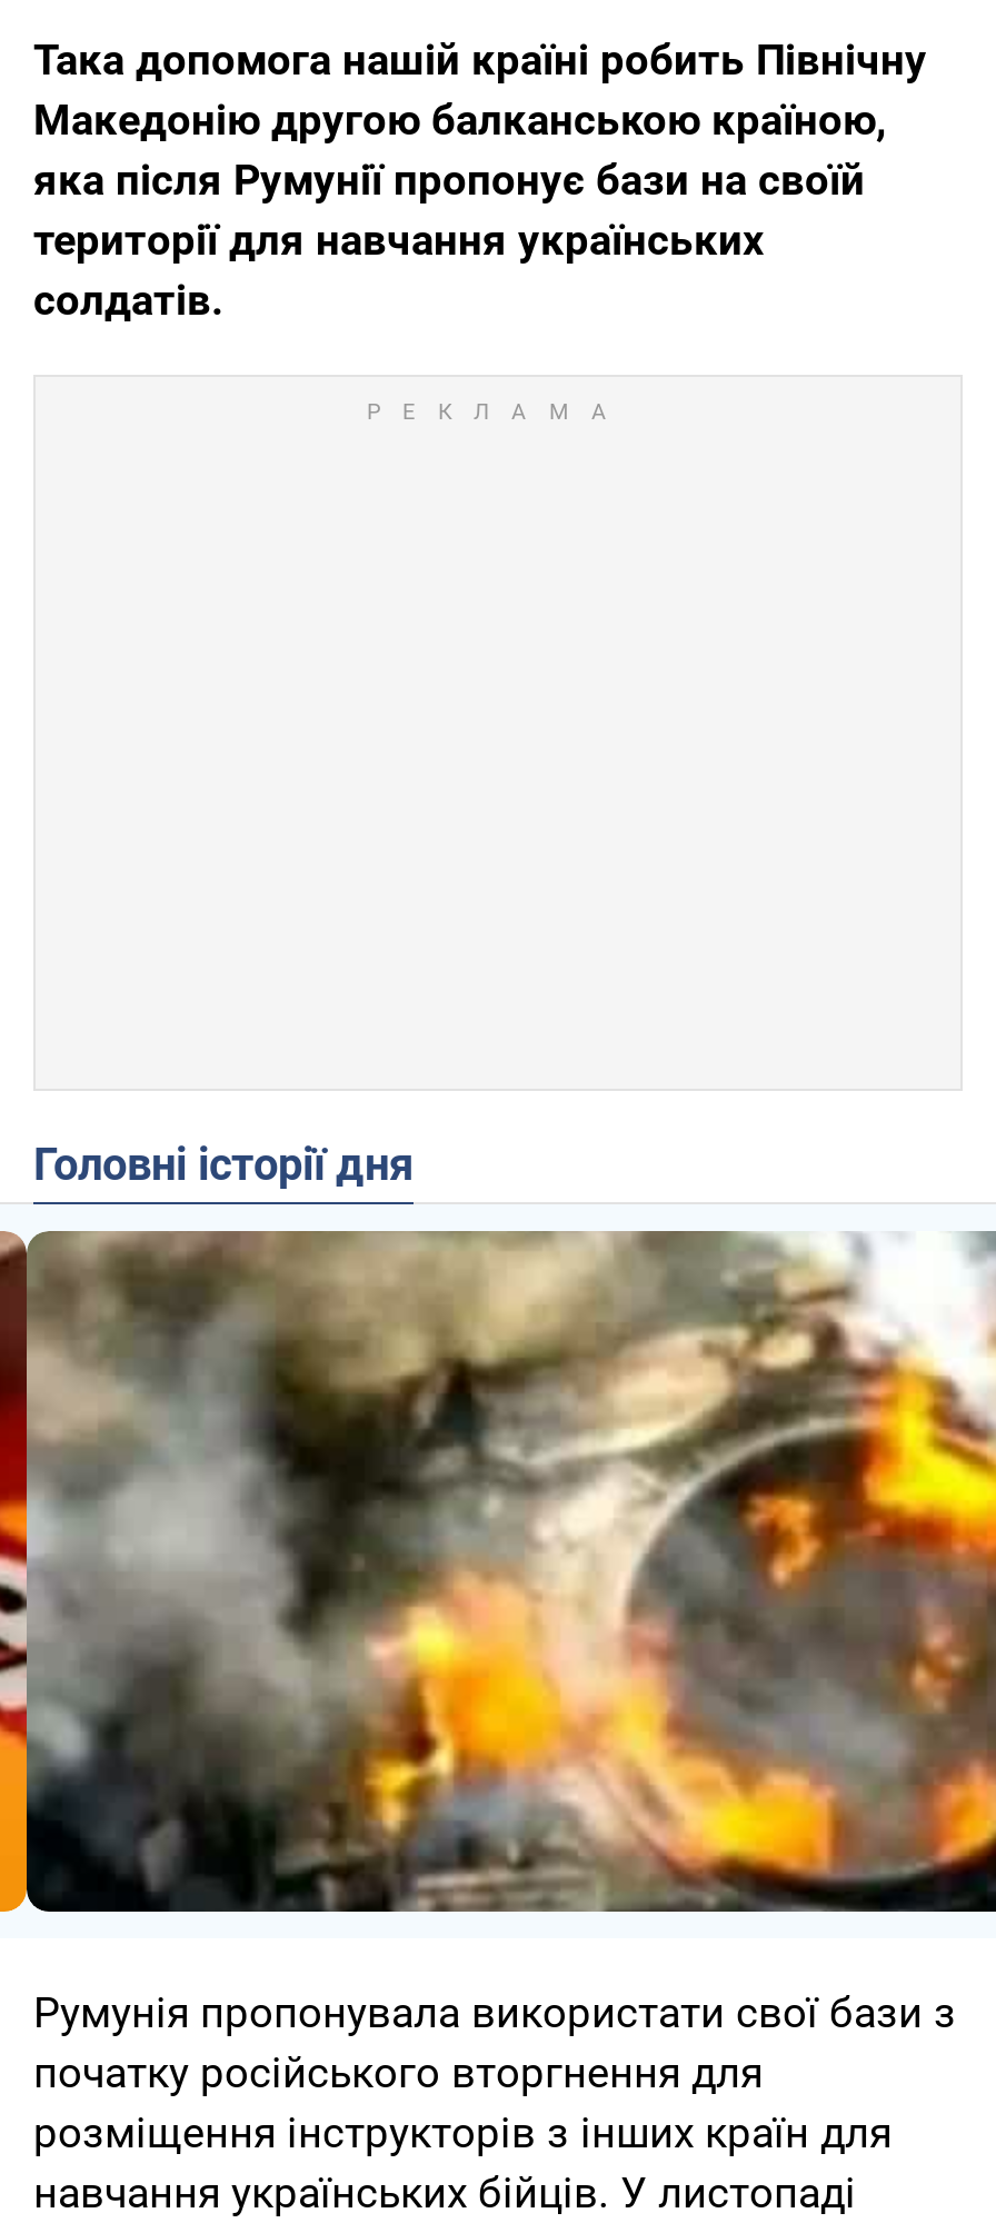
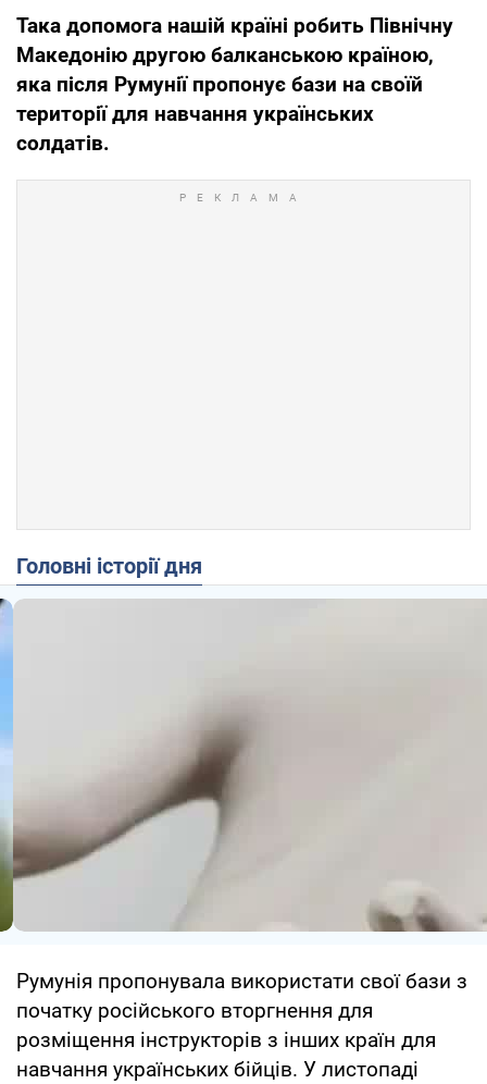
- [image]
+ [image]
